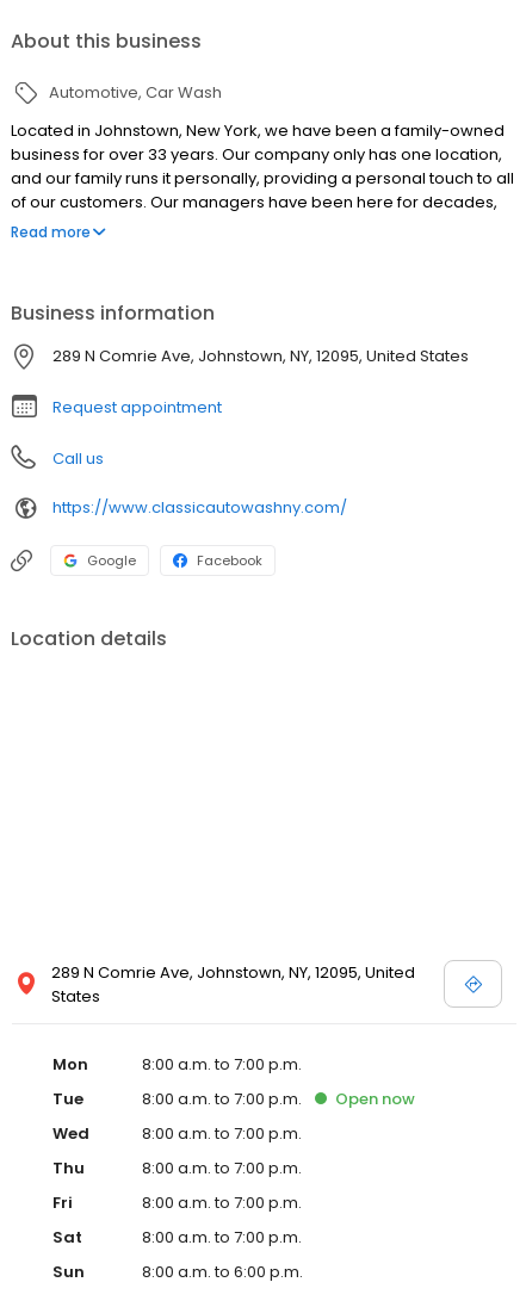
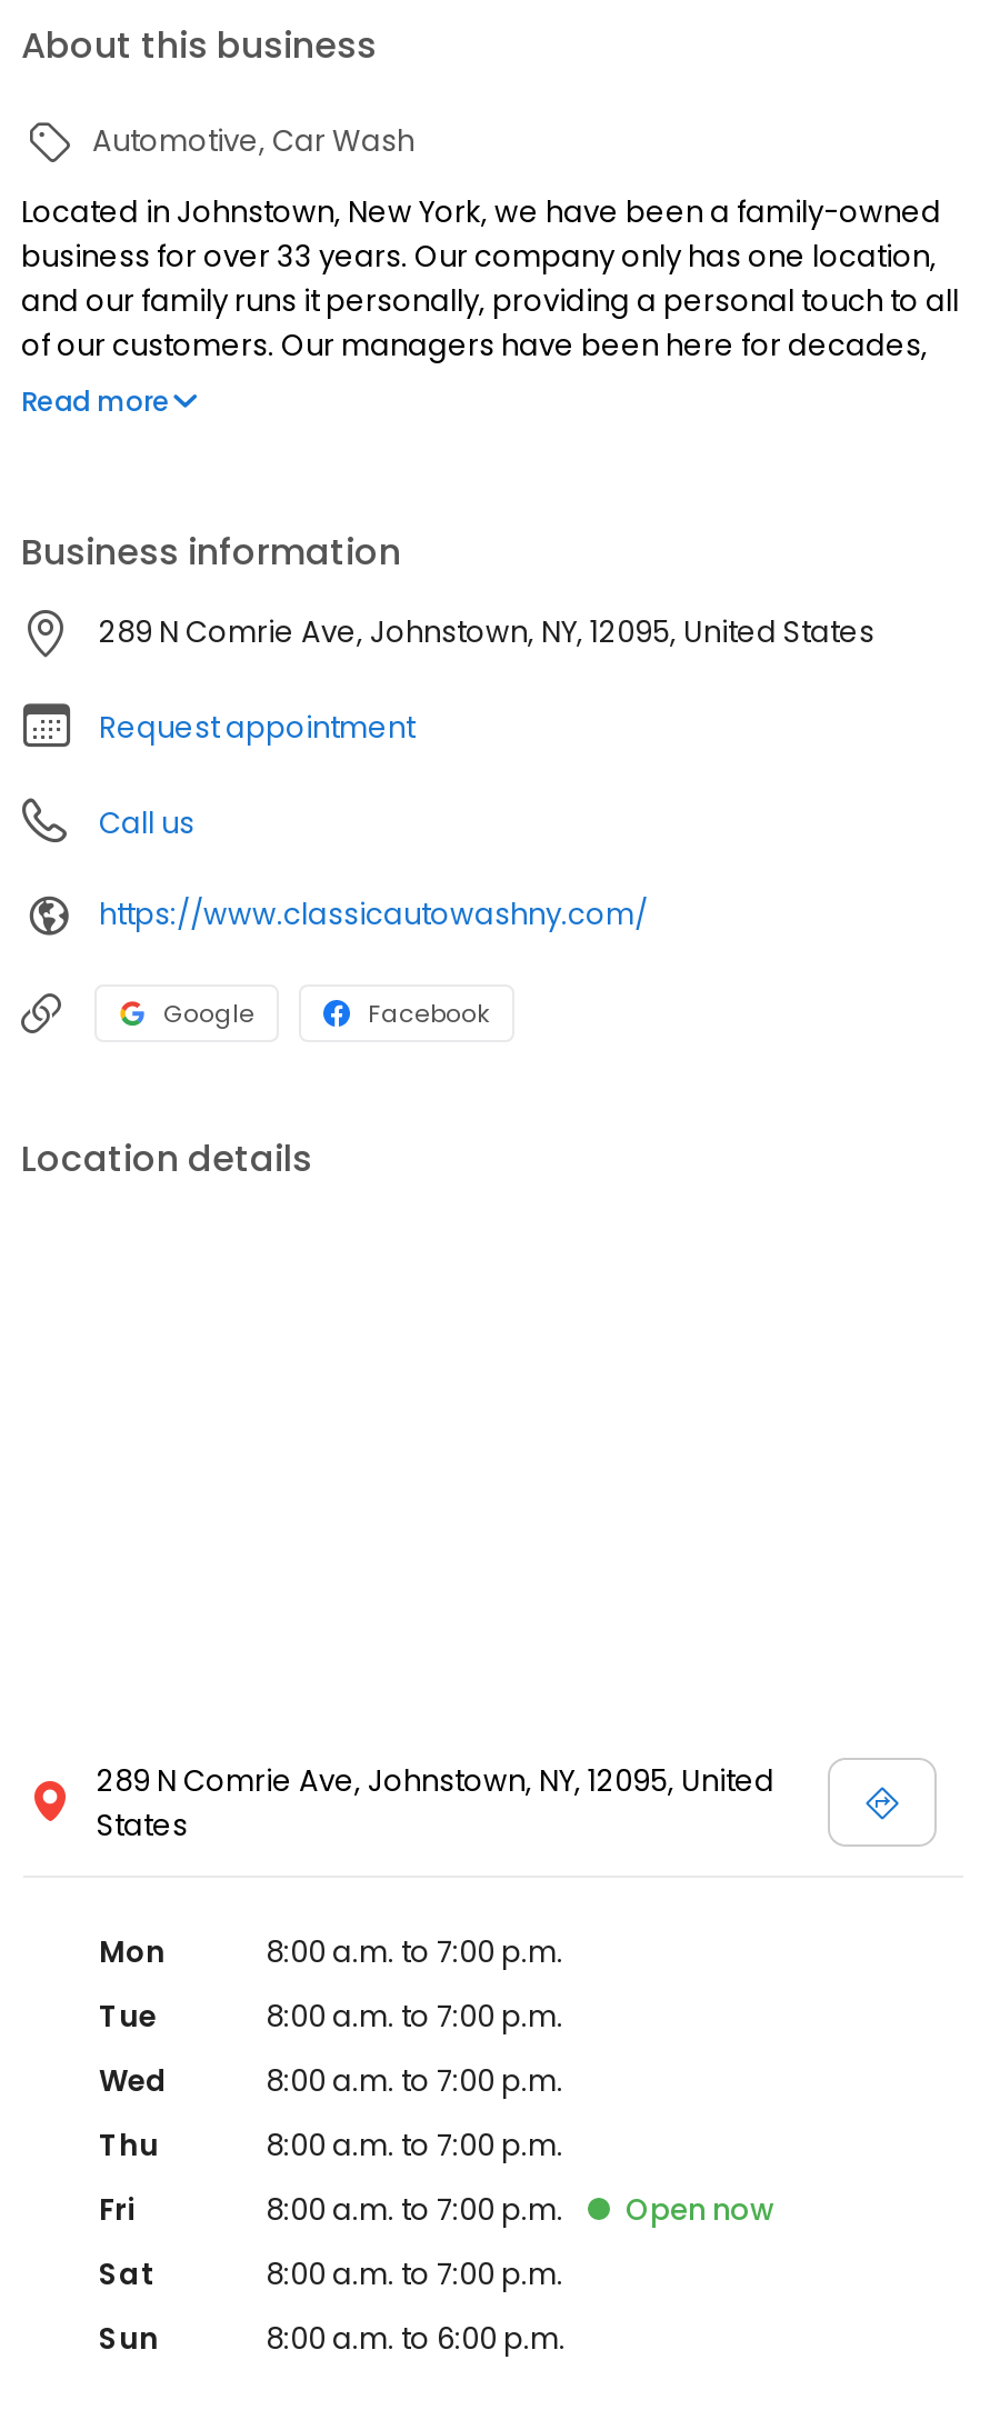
moved down: Open now
